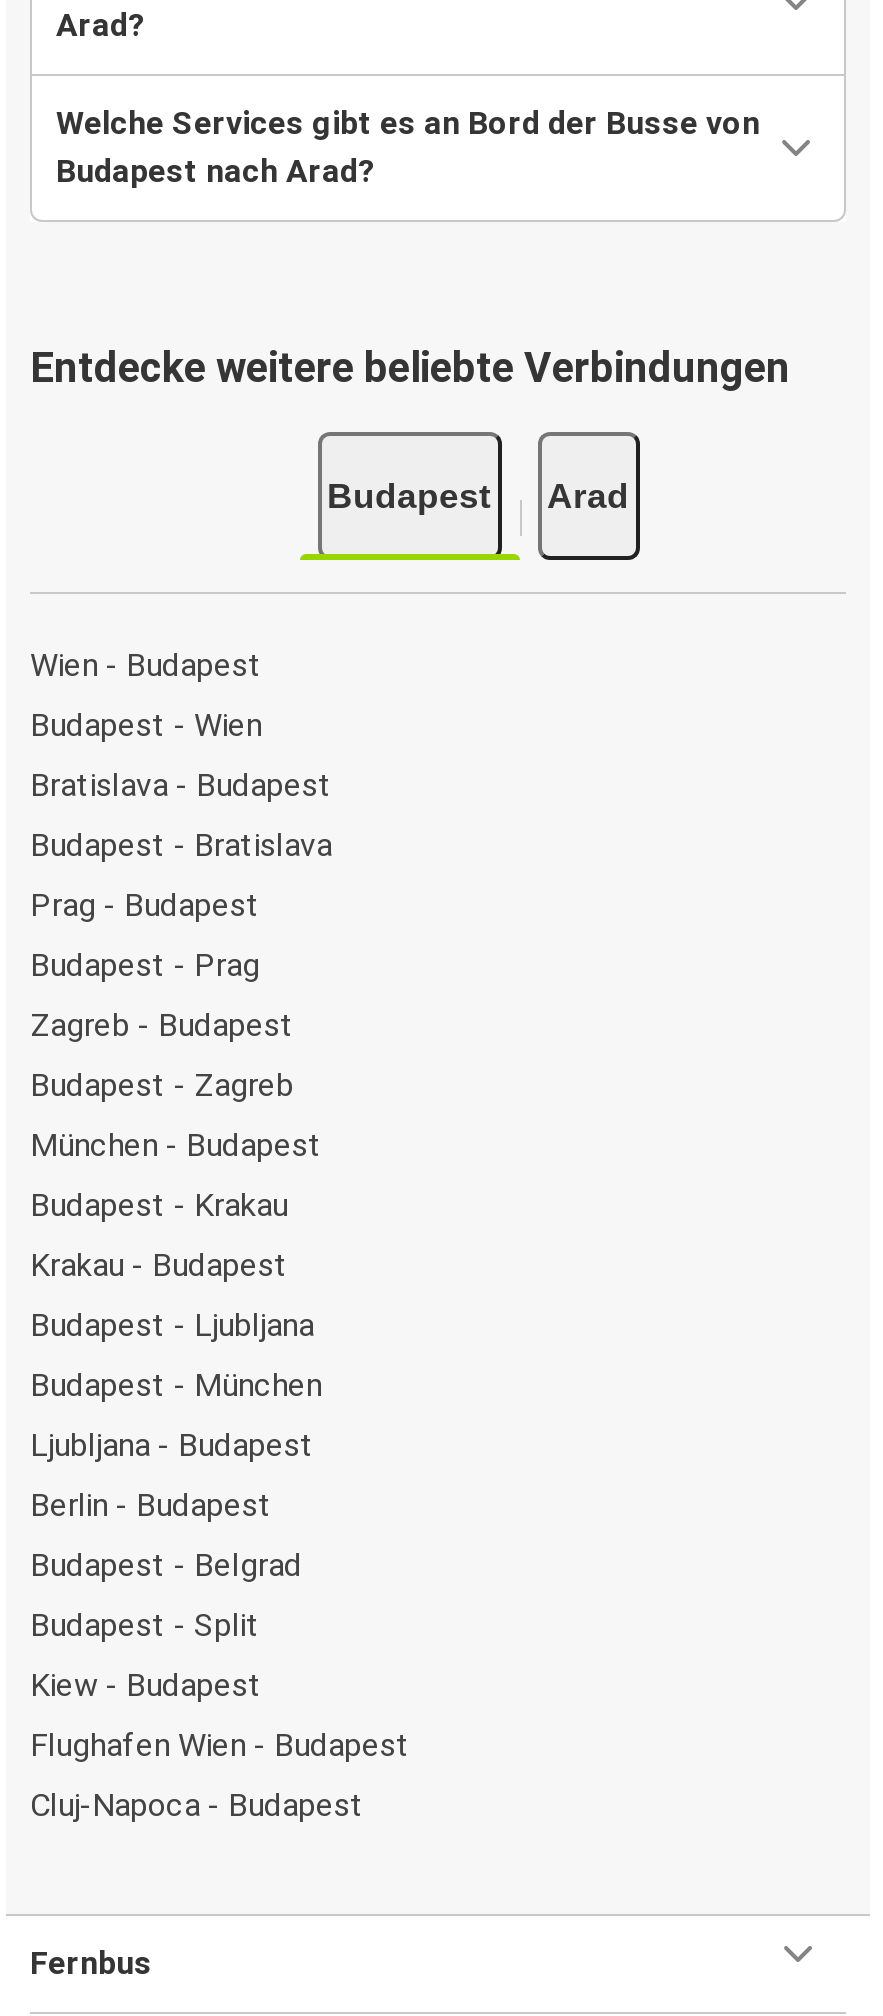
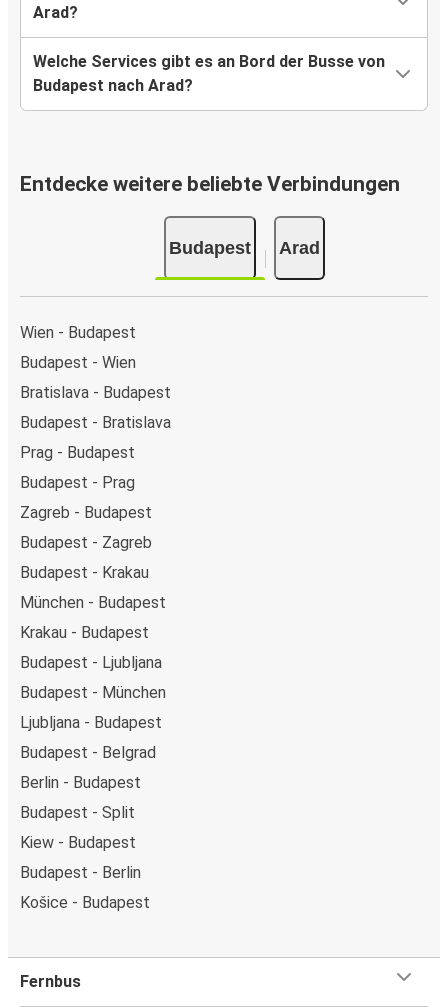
moved down: München - Budapest

moved up: Budapest - Krakau

moved down: Berlin - Budapest

moved up: Budapest - Belgrad

- Flughafen Wien - Budapest
+ Budapest - Berlin

- Cluj-Napoca - Budapest
+ Košice - Budapest
